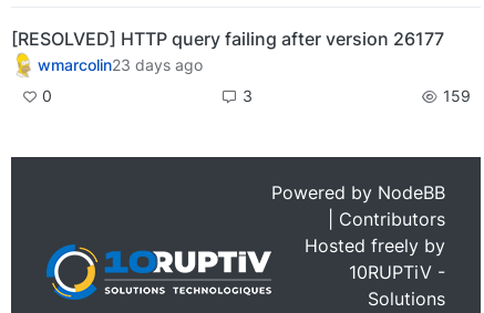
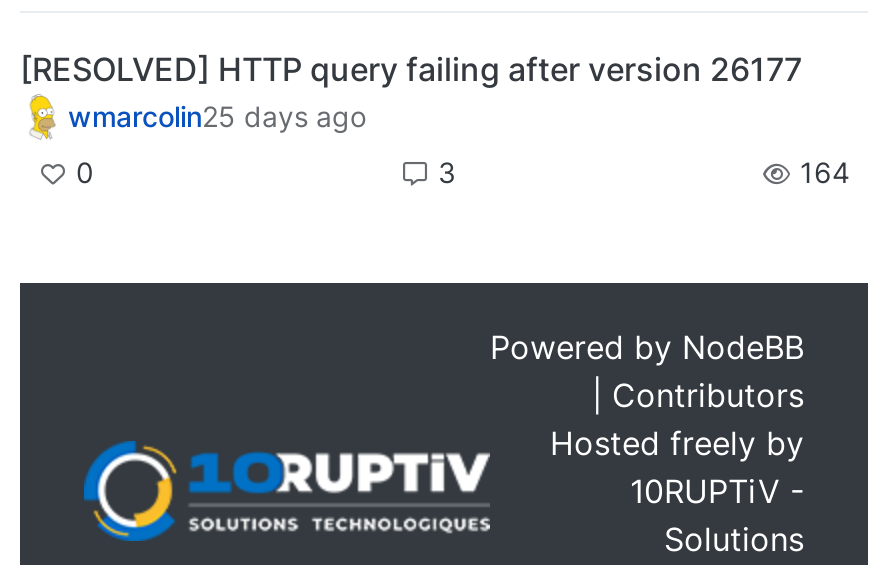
- wmarcolin23 days ago
+ wmarcolin25 days ago

- 159
+ 164
